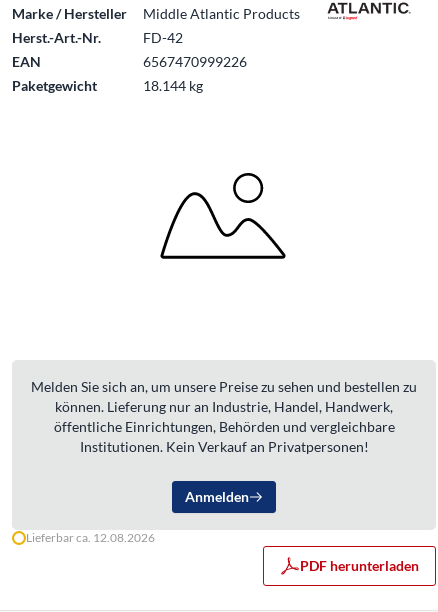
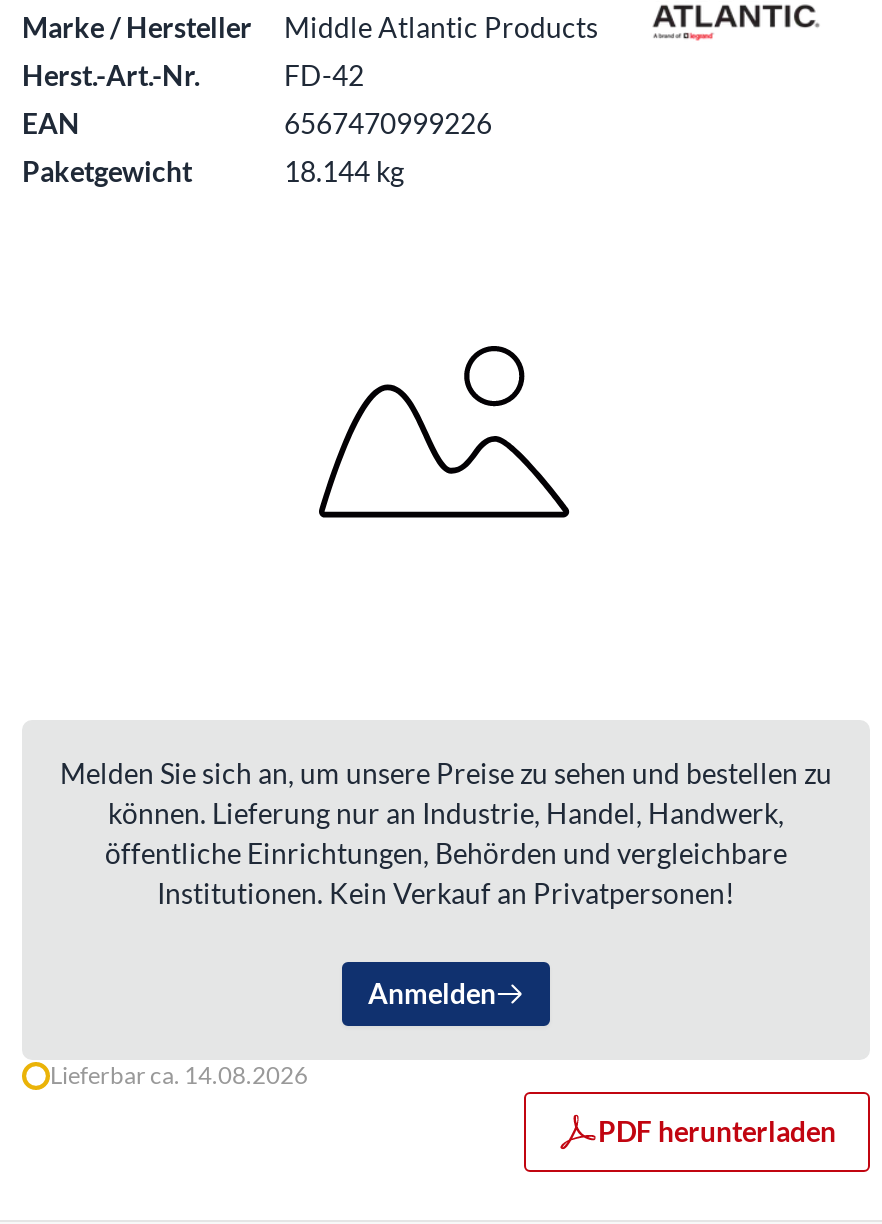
- Lieferbar ca. 12.08.2026
+ Lieferbar ca. 14.08.2026
